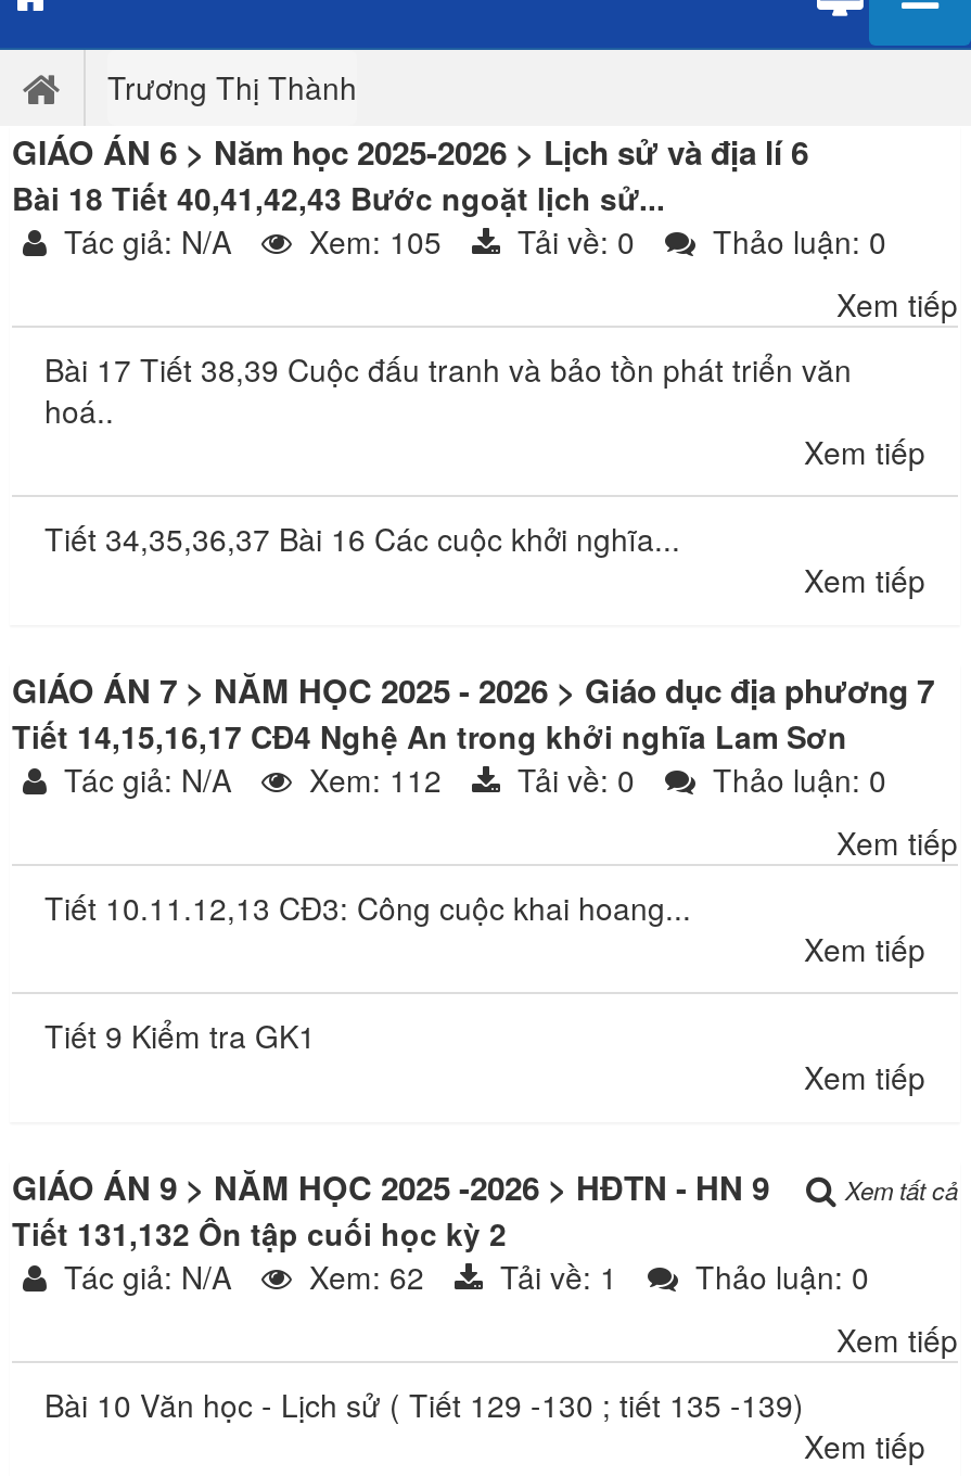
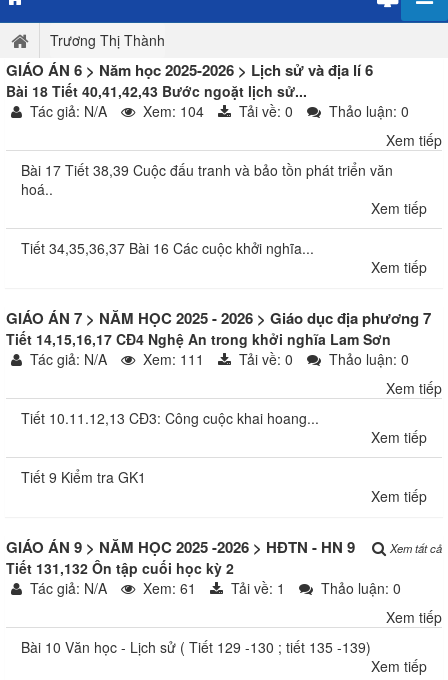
- Tác giả: N/A Xem: 105 Tải về: 0 Thảo luận: 0
+ Tác giả: N/A Xem: 104 Tải về: 0 Thảo luận: 0

- Tác giả: N/A Xem: 112 Tải về: 0 Thảo luận: 0
+ Tác giả: N/A Xem: 111 Tải về: 0 Thảo luận: 0

- Tác giả: N/A Xem: 62 Tải về: 1 Thảo luận: 0
+ Tác giả: N/A Xem: 61 Tải về: 1 Thảo luận: 0
